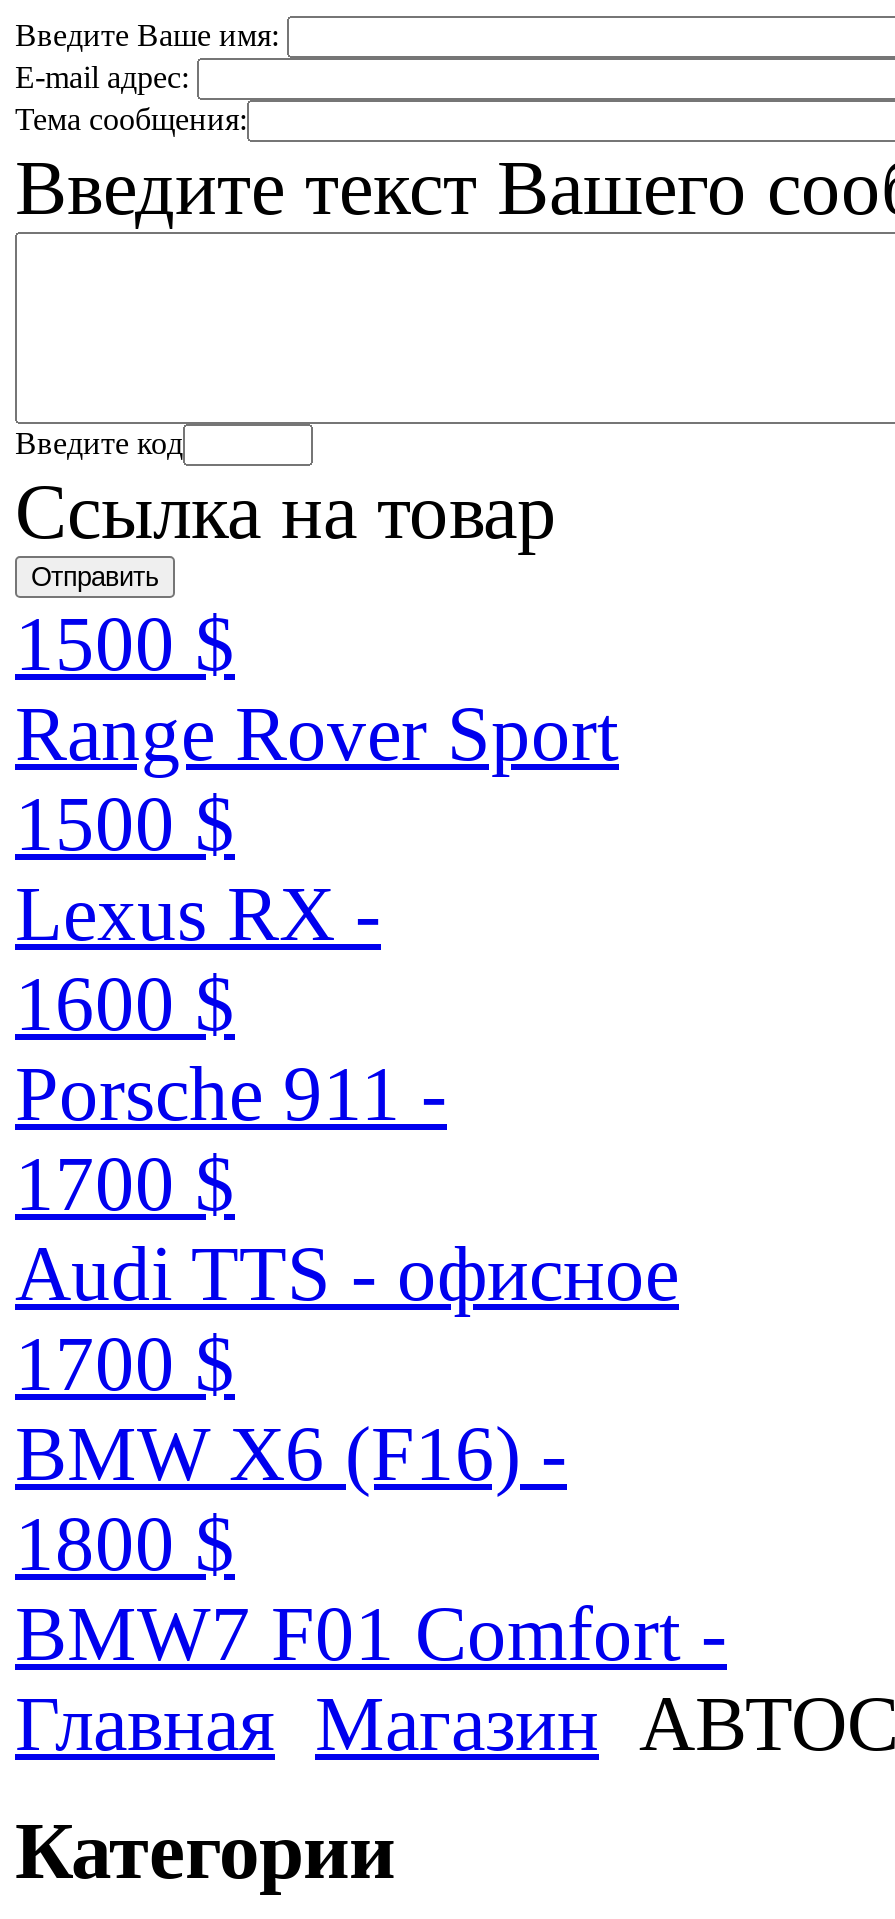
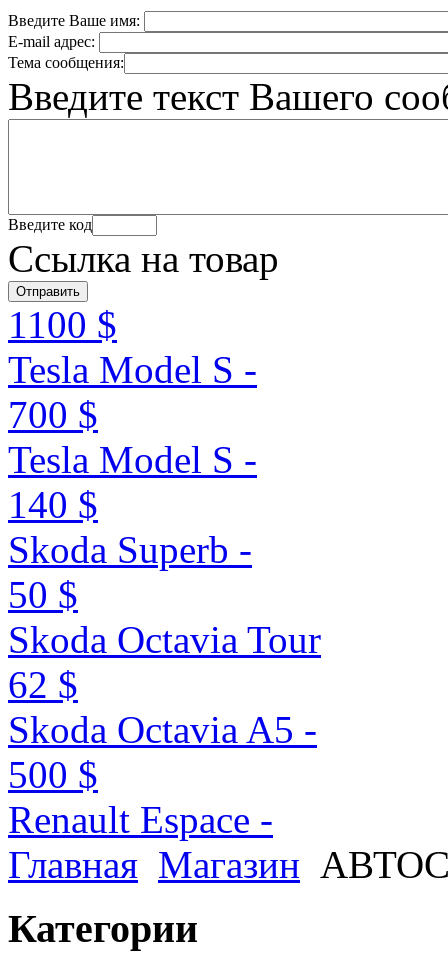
- 1500 $
- Range Rover Sport
- 1500 $
- Lexus RX -
- 1600 $
- Porsche 911 -
- 1700 $
- Audi TTS - офисное
- 1700 $
- BMW X6 (F16) -
- 1800 $
- BMW7 F01 Comfort -
+ 1100 $
+ Tesla Model S -
+ 700 $
+ Tesla Model S -
+ 140 $
+ Skoda Superb -
+ 50 $
+ Skoda Octavia Tour
+ 62 $
+ Skoda Octavia A5 -
+ 500 $
+ Renault Espace -
